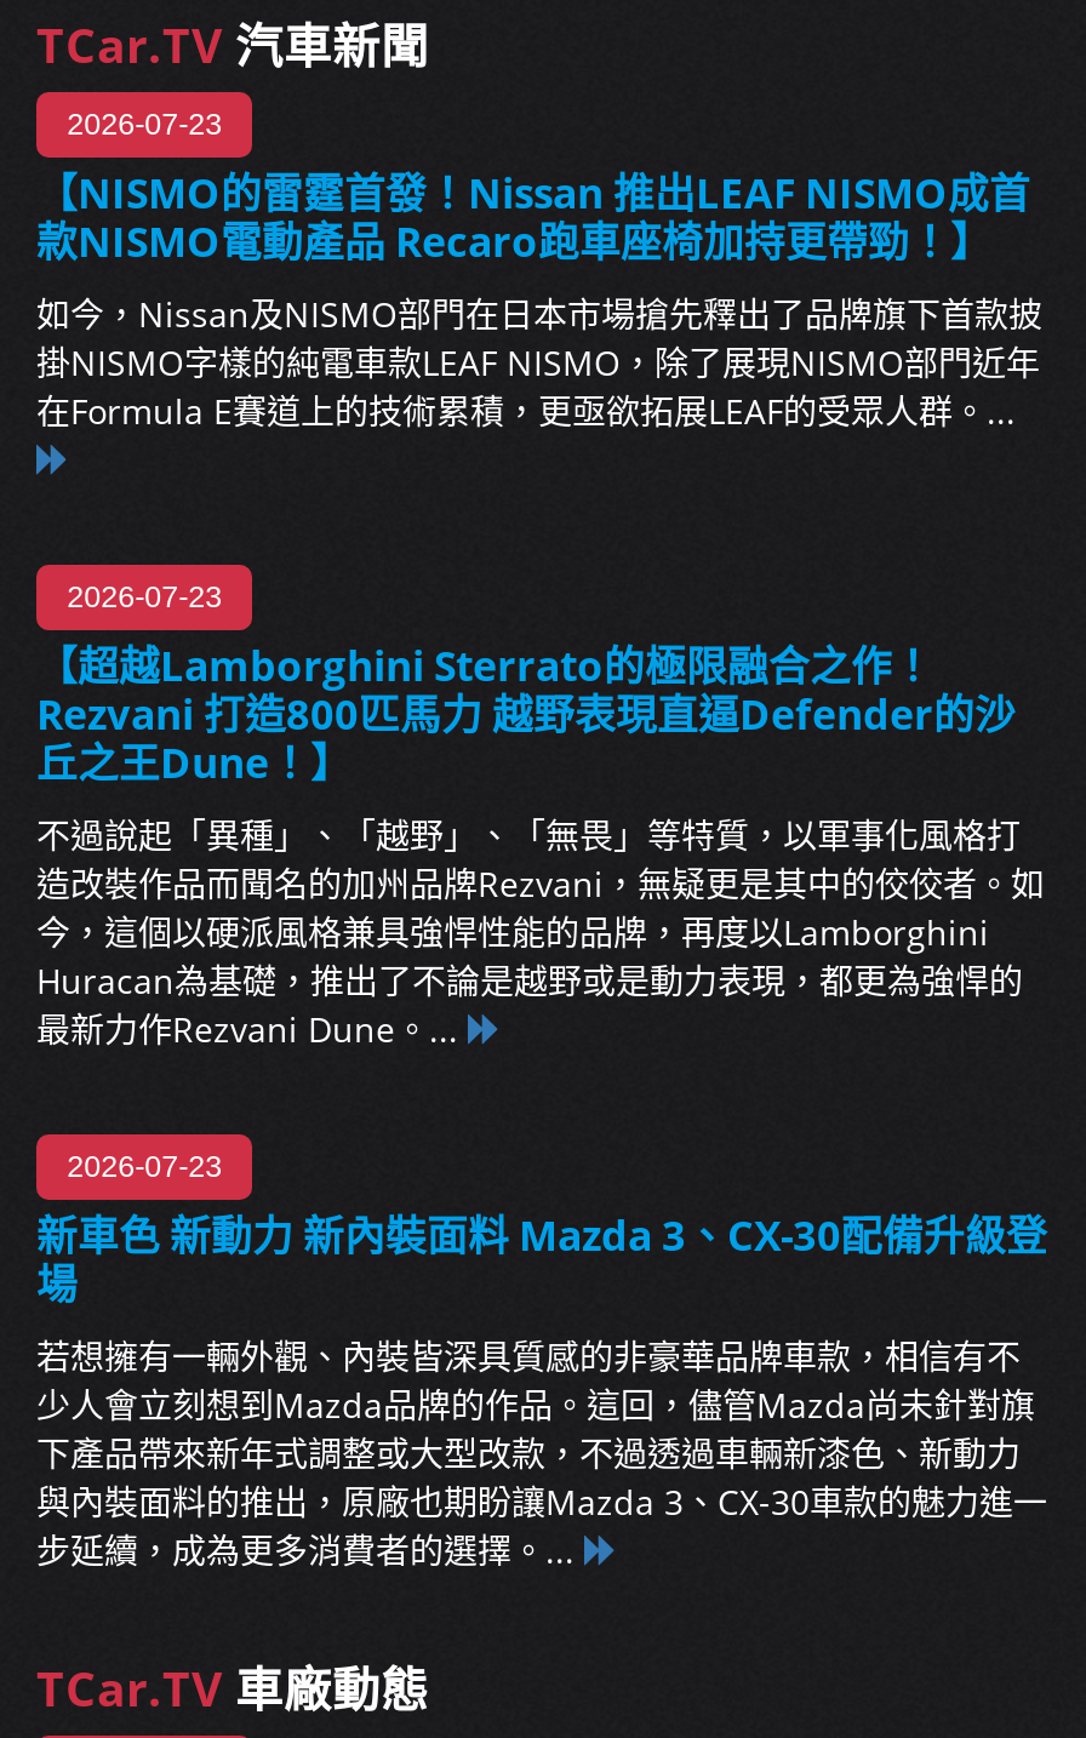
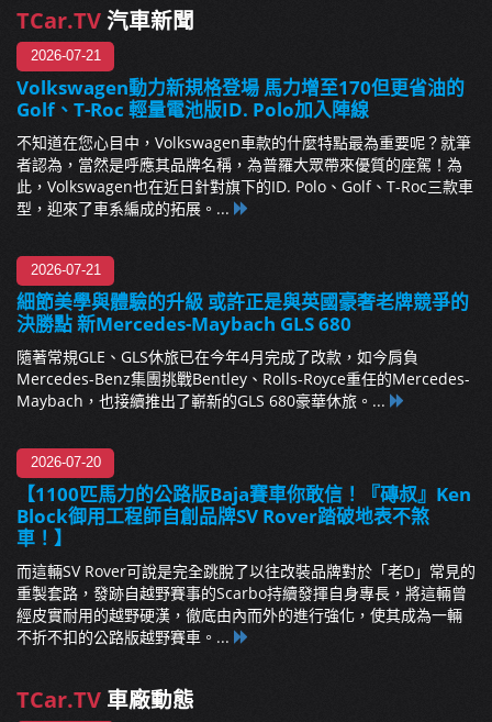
- 2026-07-23
- 【NISMO的雷霆首發！Nissan 推出LEAF NISMO成首
- 款NISMO電動產品 Recaro跑車座椅加持更帶勁！】
- 如今，Nissan及NISMO部門在日本市場搶先釋出了品牌旗下首款披
- 掛NISMO字樣的純電車款LEAF NISMO，除了展現NISMO部門近年
- 在Formula E賽道上的技術累積，更亟欲拓展LEAF的受眾人群。...
+ 2026-07-21
+ Volkswagen動力新規格登場 馬力增至170但更省油的
+ Golf、T-Roc 輕量電池版ID. Polo加入陣線
+ 不知道在您心目中，Volkswagen車款的什麼特點最為重要呢？就筆
+ 者認為，當然是呼應其品牌名稱，為普羅大眾帶來優質的座駕！為
+ 此，Volkswagen也在近日針對旗下的ID. Polo、Golf、T-Roc三款車
+ 型，迎來了車系編成的拓展。...

- 2026-07-23
- 【超越Lamborghini Sterrato的極限融合之作！
- Rezvani 打造800匹馬力 越野表現直逼Defender的沙
- 丘之王Dune！】
- 不過說起「異種」、「越野」、「無畏」等特質，以軍事化風格打
- 造改裝作品而聞名的加州品牌Rezvani，無疑更是其中的佼佼者。如
- 今，這個以硬派風格兼具強悍性能的品牌，再度以Lamborghini
- Huracan為基礎，推出了不論是越野或是動力表現，都更為強悍的
- 最新力作Rezvani Dune。...
+ 2026-07-21
+ 細節美學與體驗的升級 或許正是與英國豪奢老牌競爭的
+ 決勝點 新Mercedes-Maybach GLS 680
+ 隨著常規GLE、GLS休旅已在今年4月完成了改款，如今肩負
+ Mercedes-Benz集團挑戰Bentley、Rolls-Royce重任的Mercedes-
+ Maybach，也接續推出了嶄新的GLS 680豪華休旅。...

- 2026-07-23
- 新車色 新動力 新內裝面料 Mazda 3、CX-30配備升級登
- 場
- 若想擁有一輛外觀、內裝皆深具質感的非豪華品牌車款，相信有不
- 少人會立刻想到Mazda品牌的作品。這回，儘管Mazda尚未針對旗
- 下產品帶來新年式調整或大型改款，不過透過車輛新漆色、新動力
- 與內裝面料的推出，原廠也期盼讓Mazda 3、CX-30車款的魅力進一
- 步延續，成為更多消費者的選擇。...
+ 2026-07-20
+ 【1100匹馬力的公路版Baja賽車你敢信！『磚叔』Ken
+ Block御用工程師自創品牌SV Rover踏破地表不煞
+ 車！】
+ 而這輛SV Rover可說是完全跳脫了以往改裝品牌對於「老D」常見的
+ 重製套路，發跡自越野賽事的Scarbo持續發揮自身專長，將這輛曾
+ 經皮實耐用的越野硬漢，徹底由內而外的進行強化，使其成為一輛
+ 不折不扣的公路版越野賽車。...
